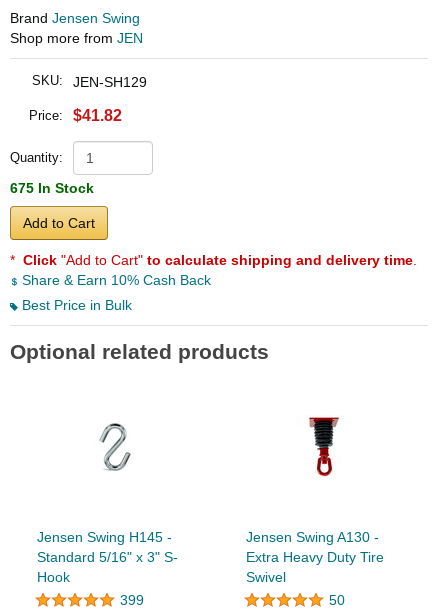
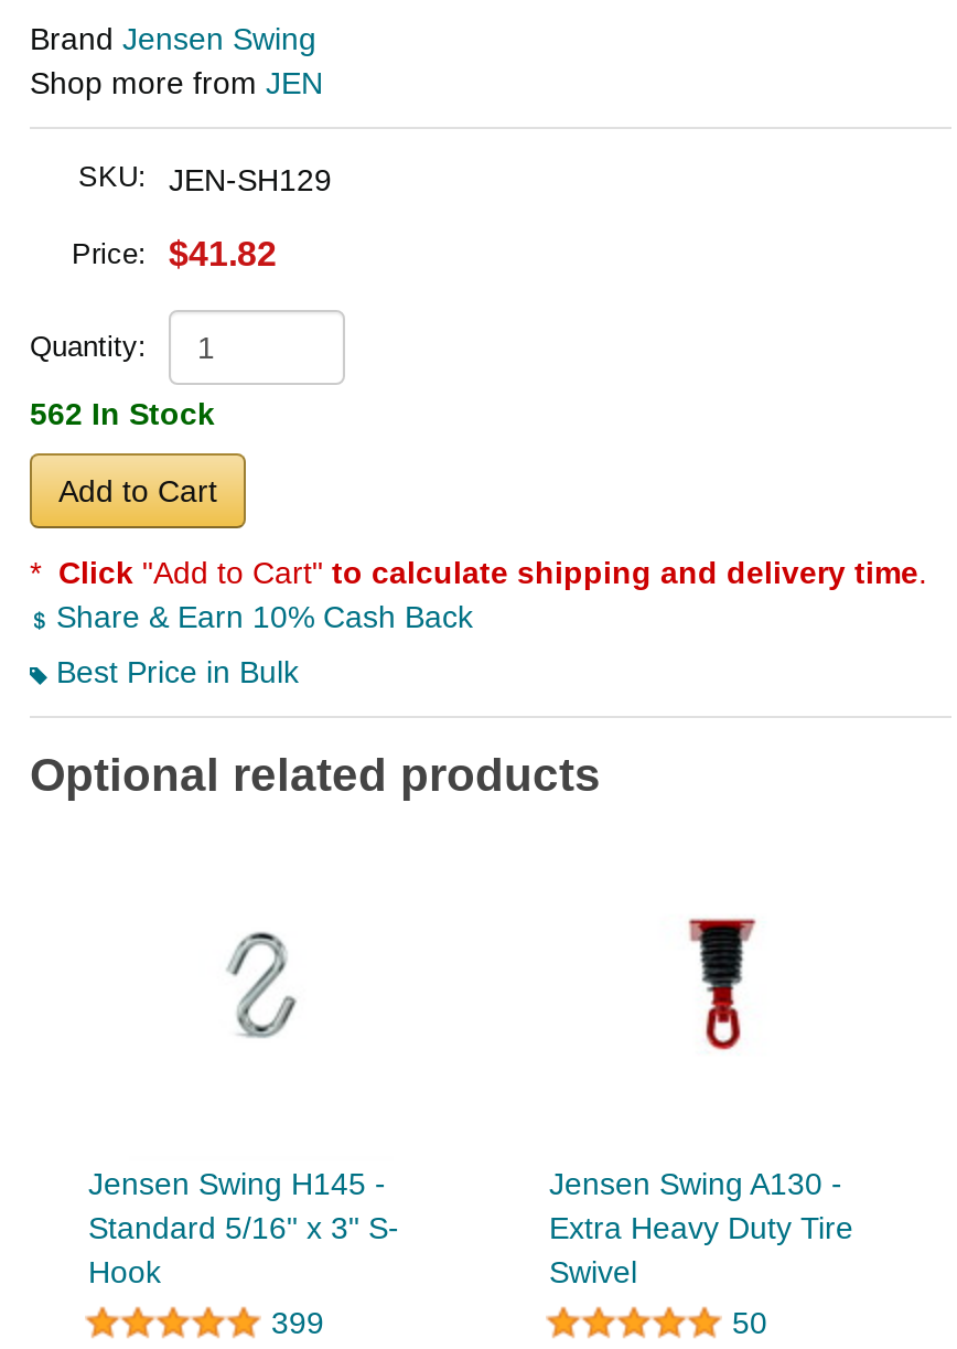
- 675 In Stock
+ 562 In Stock
